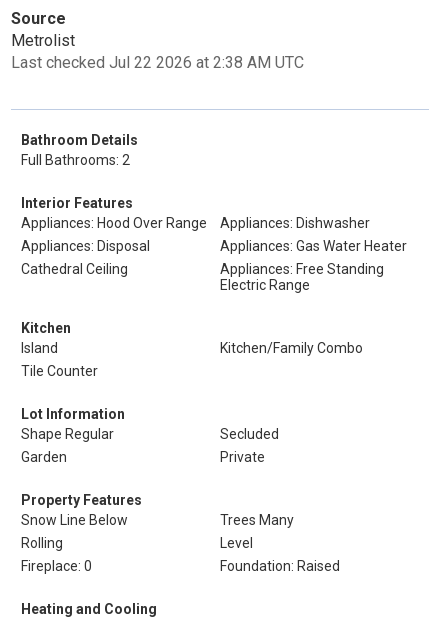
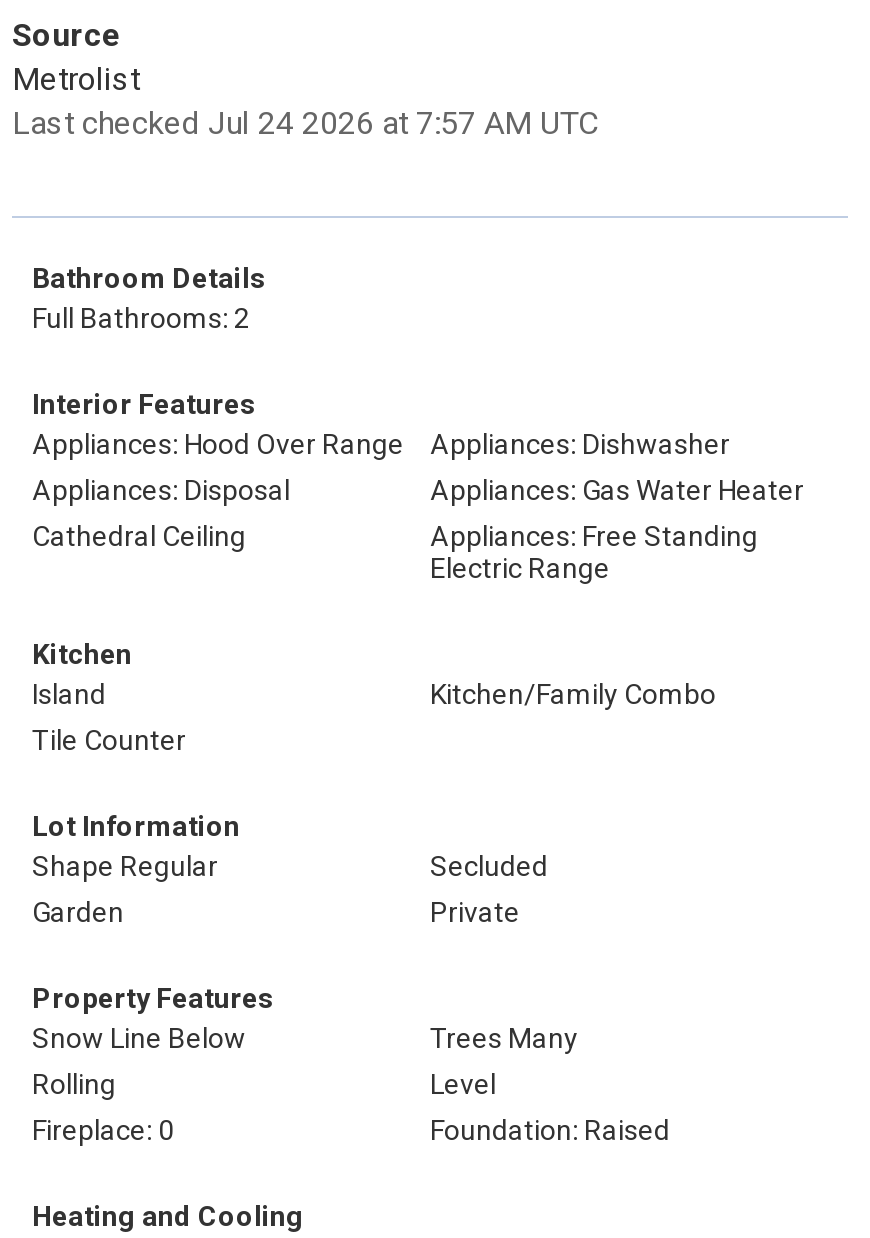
- Last checked Jul 22 2026 at 2:38 AM UTC
+ Last checked Jul 24 2026 at 7:57 AM UTC
